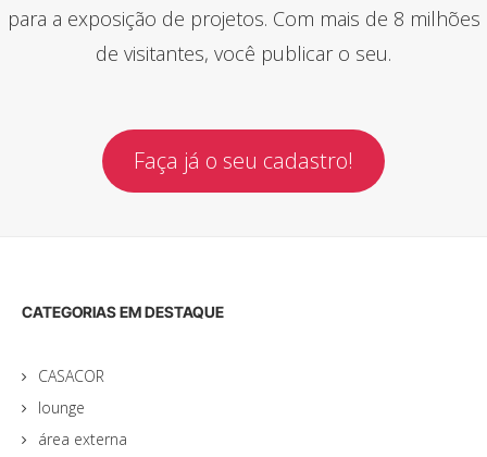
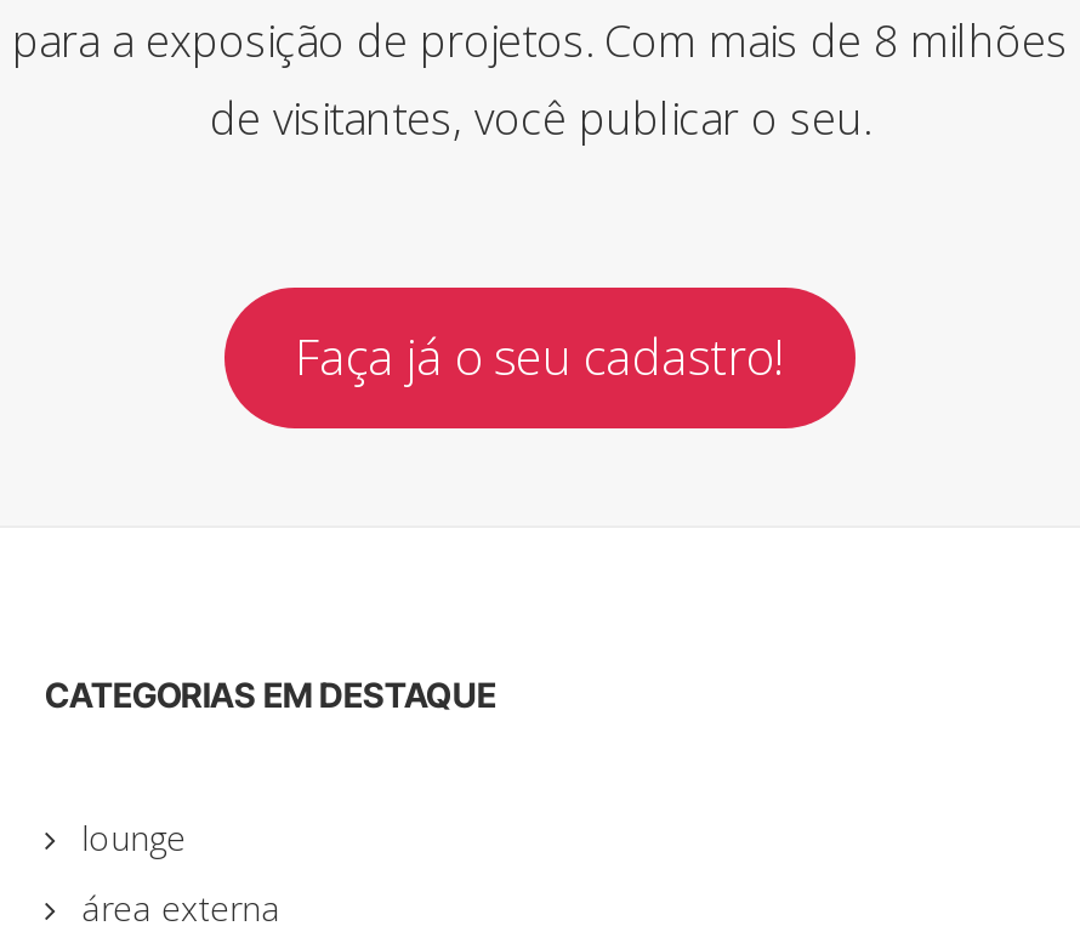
- CASACOR
